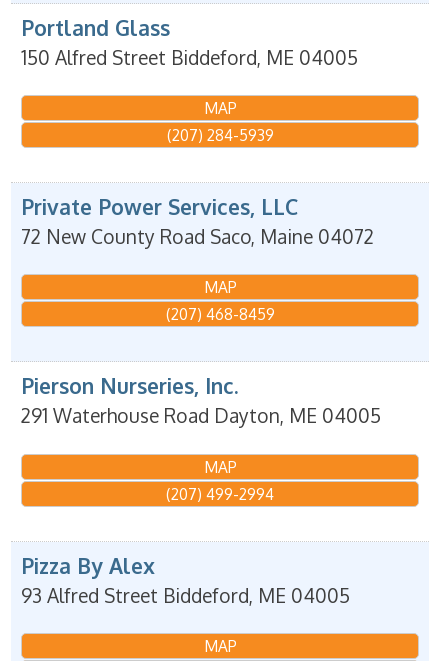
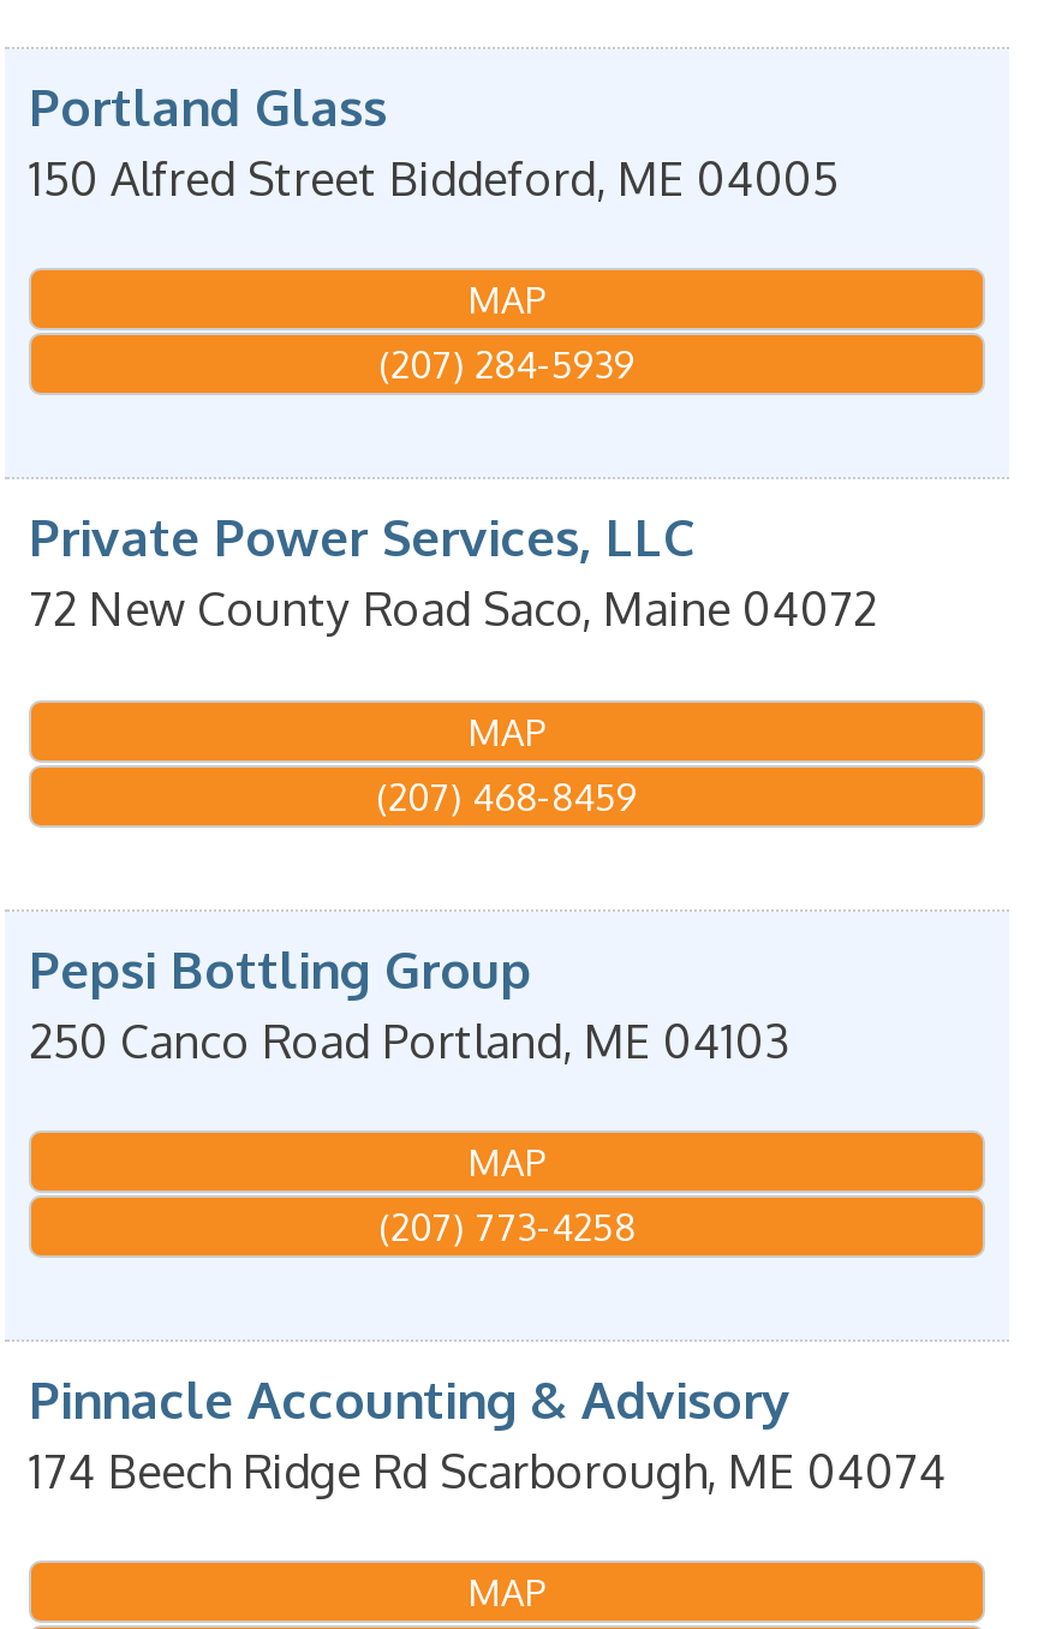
- Pierson Nurseries, Inc.
- 291 Waterhouse Road Dayton, ME 04005
+ Pepsi Bottling Group
+ 250 Canco Road Portland, ME 04103

- (207) 499-2994
+ (207) 773-4258

- Pizza By Alex
- 93 Alfred Street Biddeford, ME 04005
+ Pinnacle Accounting & Advisory
+ 174 Beech Ridge Rd Scarborough, ME 04074
